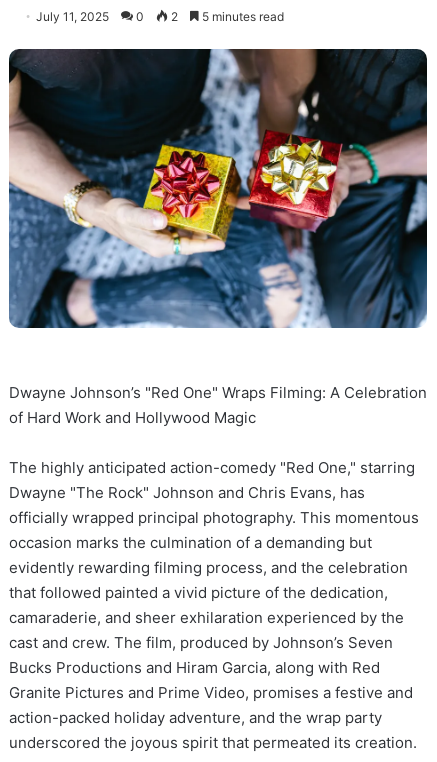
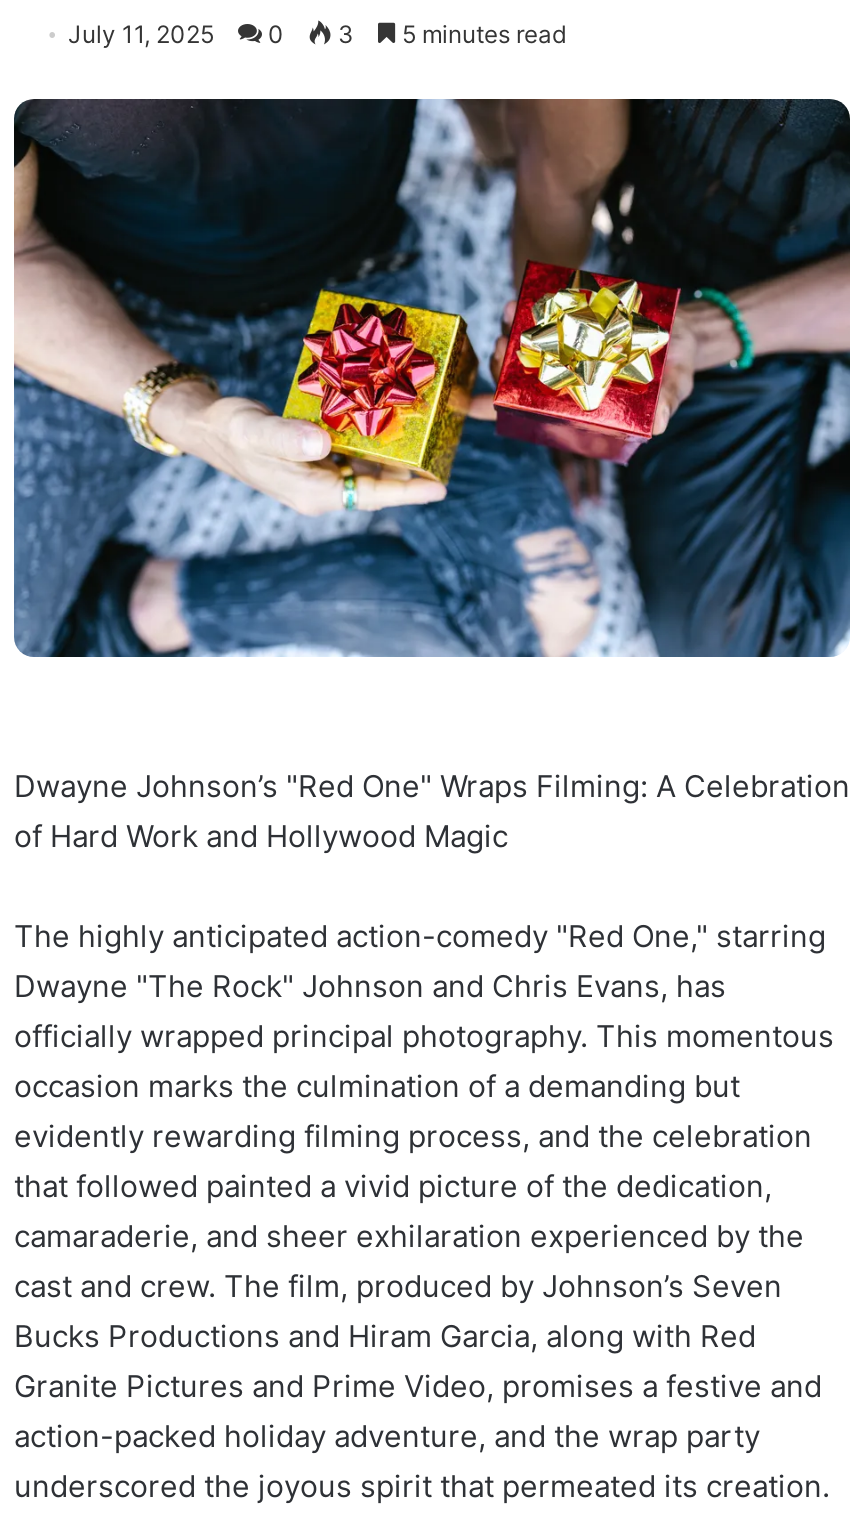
- July 11, 2025 0 2 5 minutes read
+ July 11, 2025 0 3 5 minutes read
